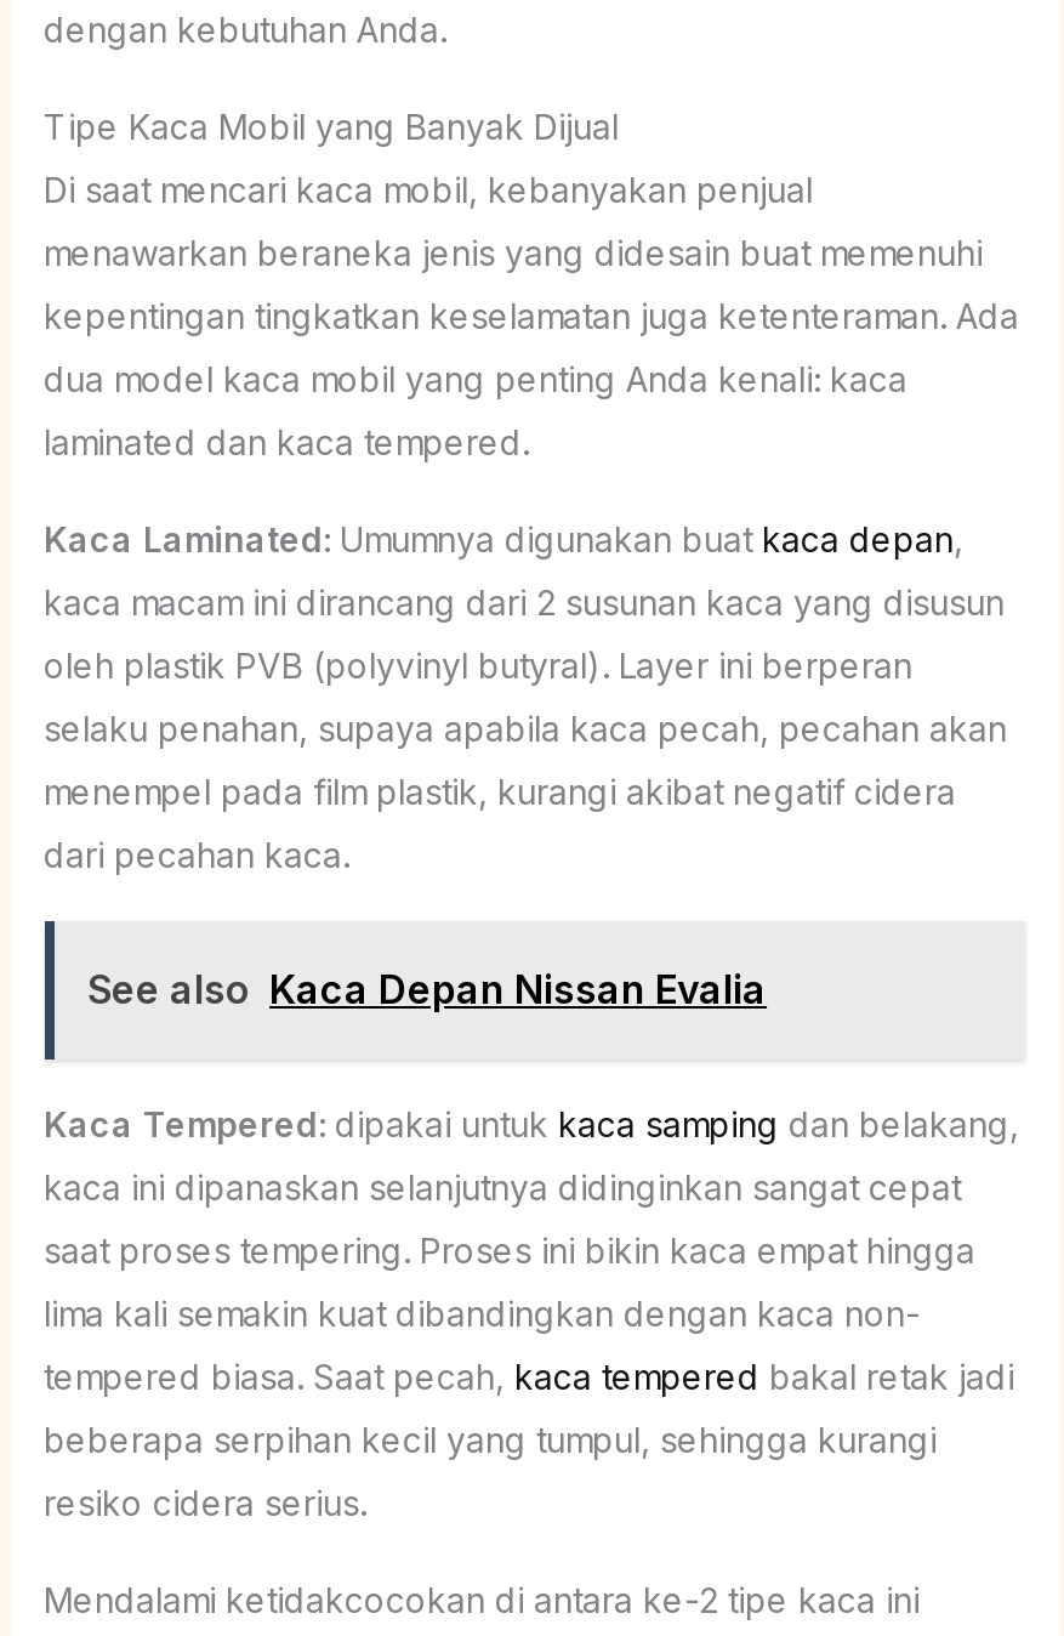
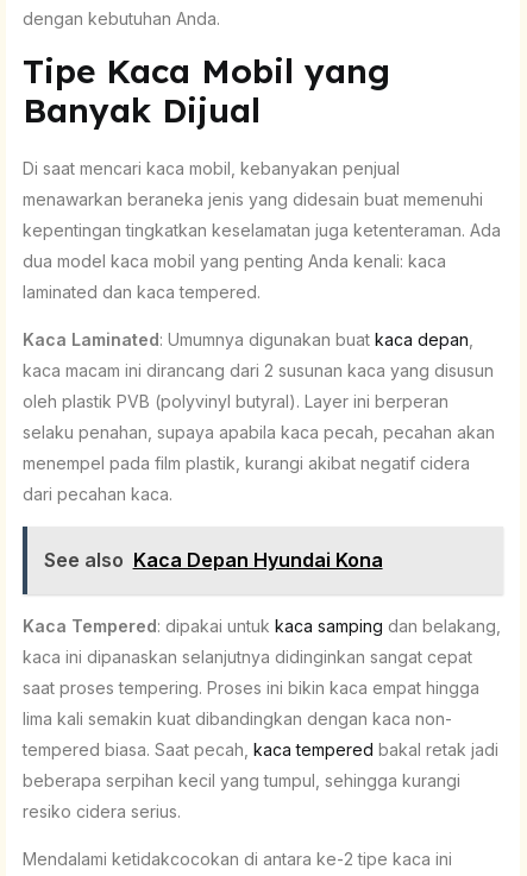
- See also Kaca Depan Nissan Evalia
+ See also Kaca Depan Hyundai Kona
